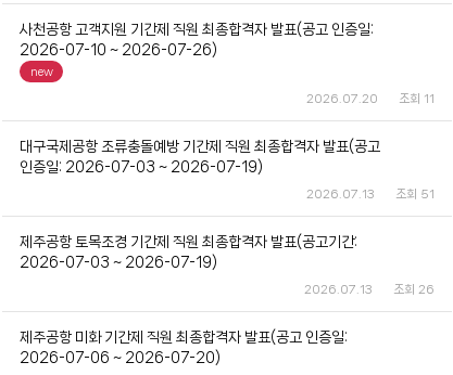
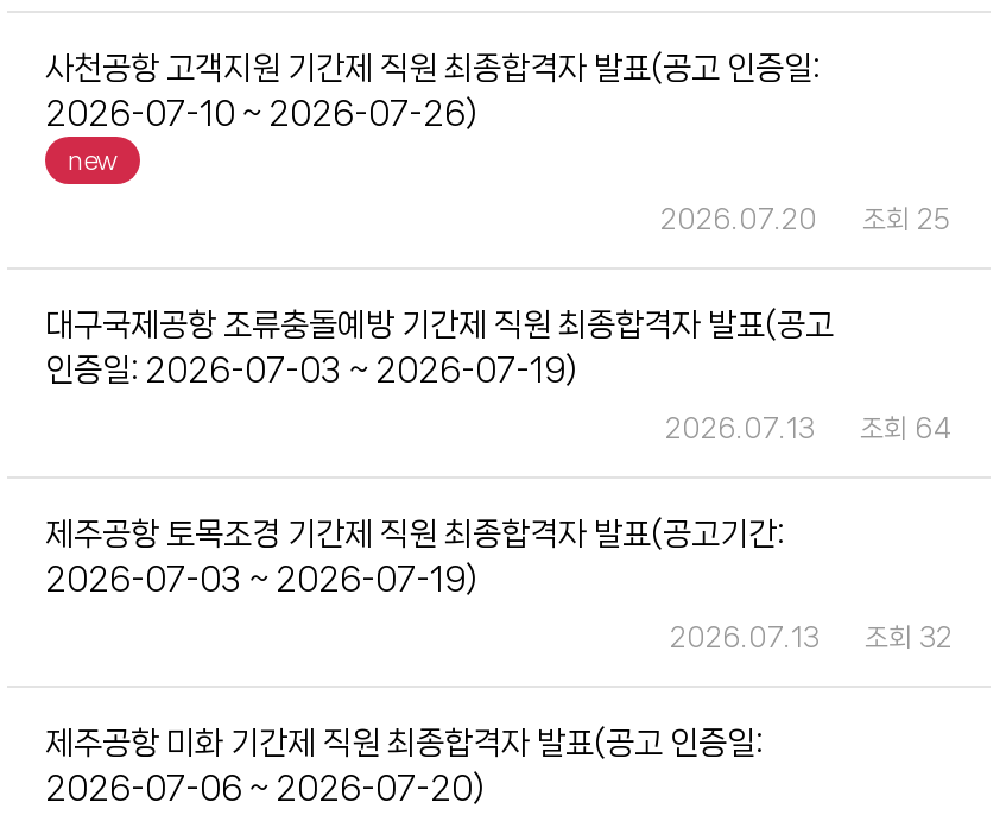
- 11
+ 25

- 51
+ 64

- 26
+ 32
